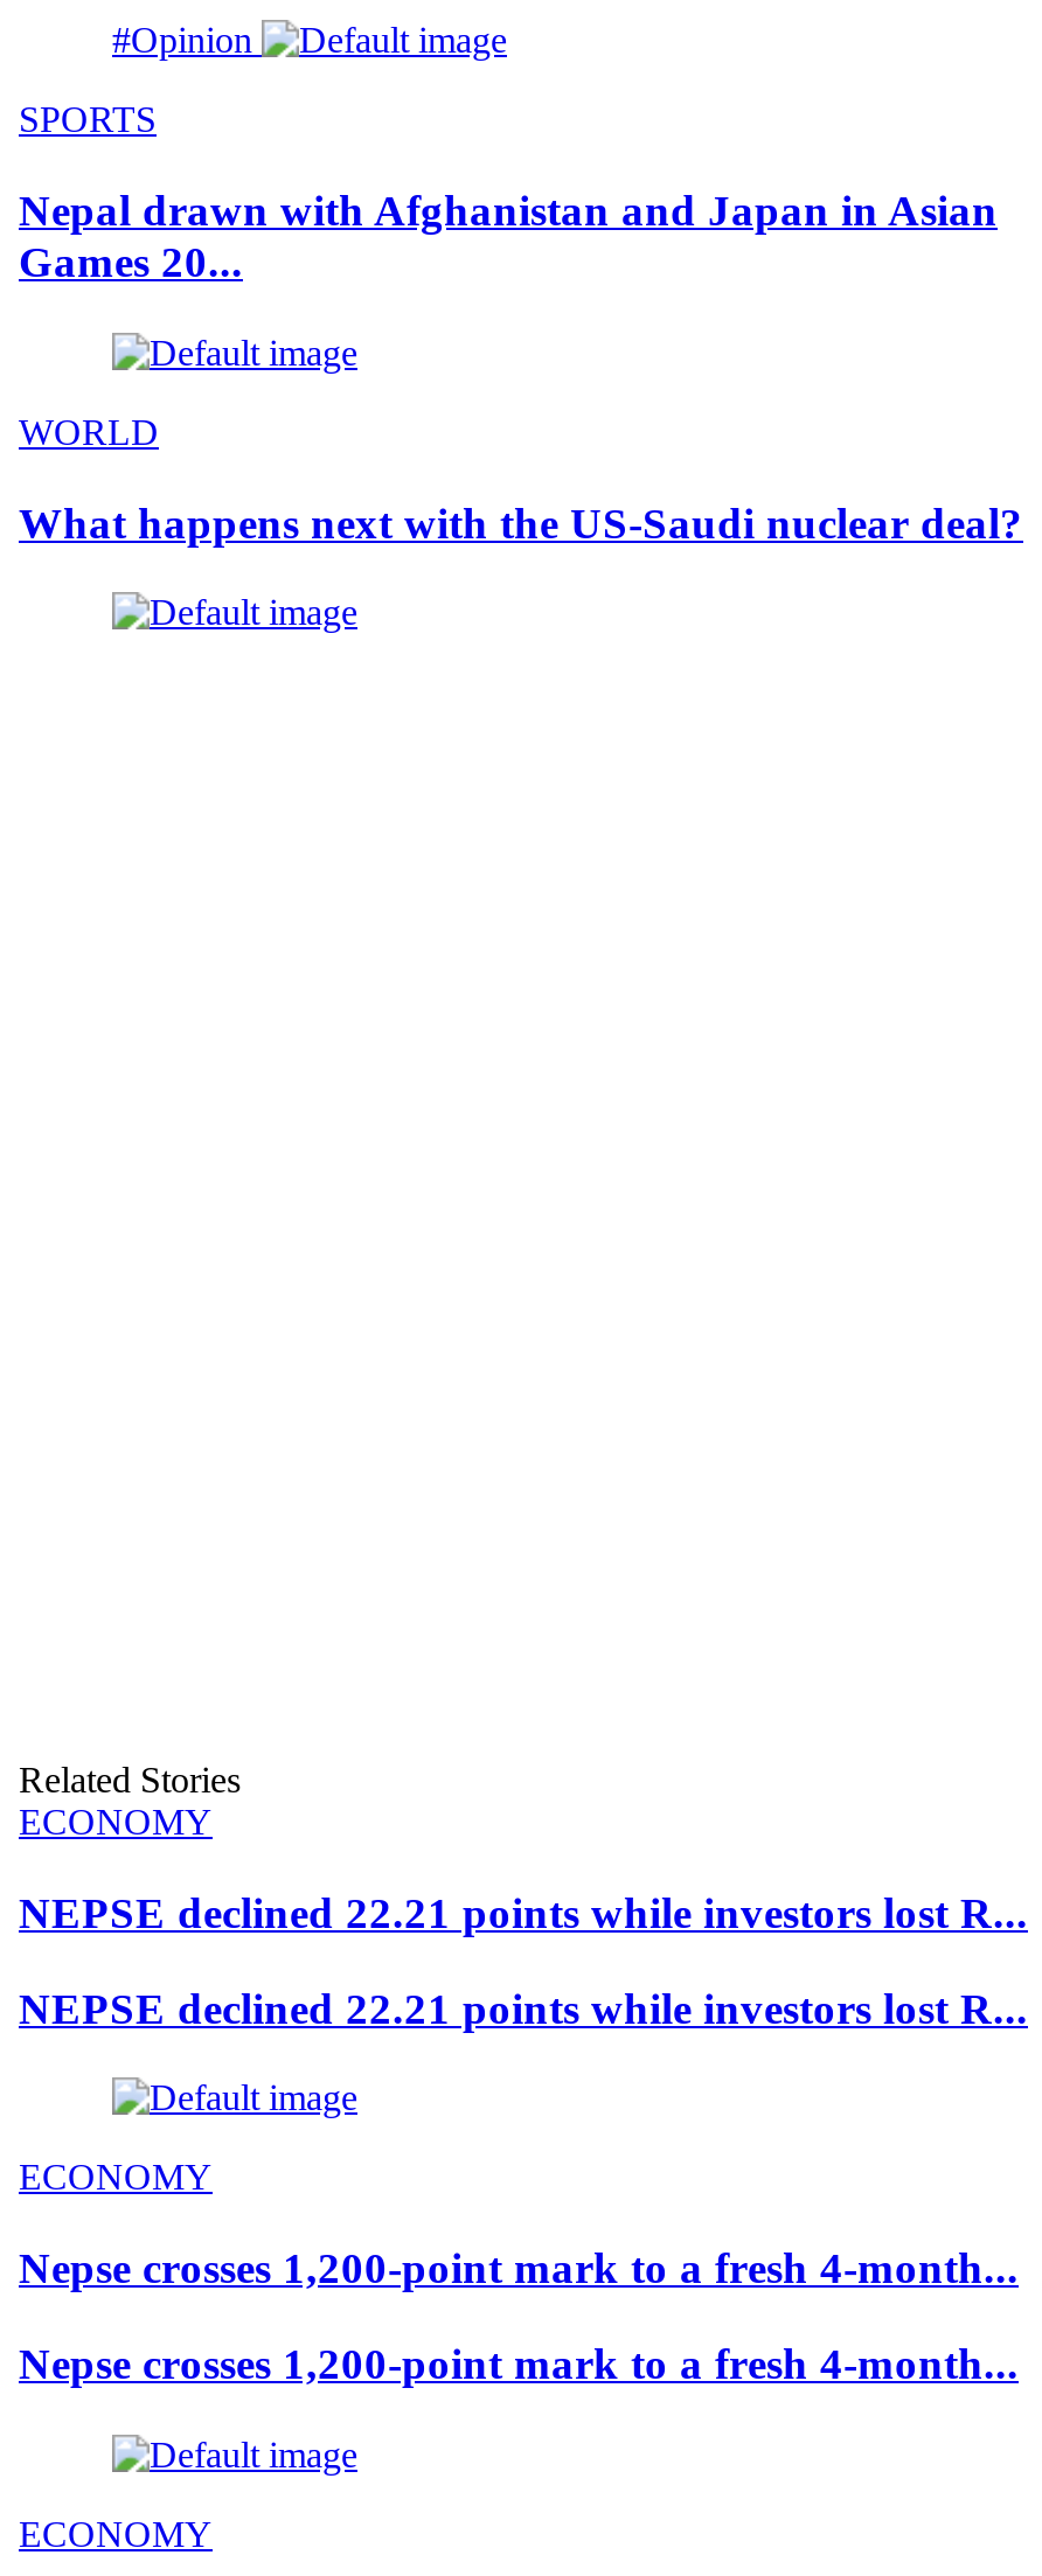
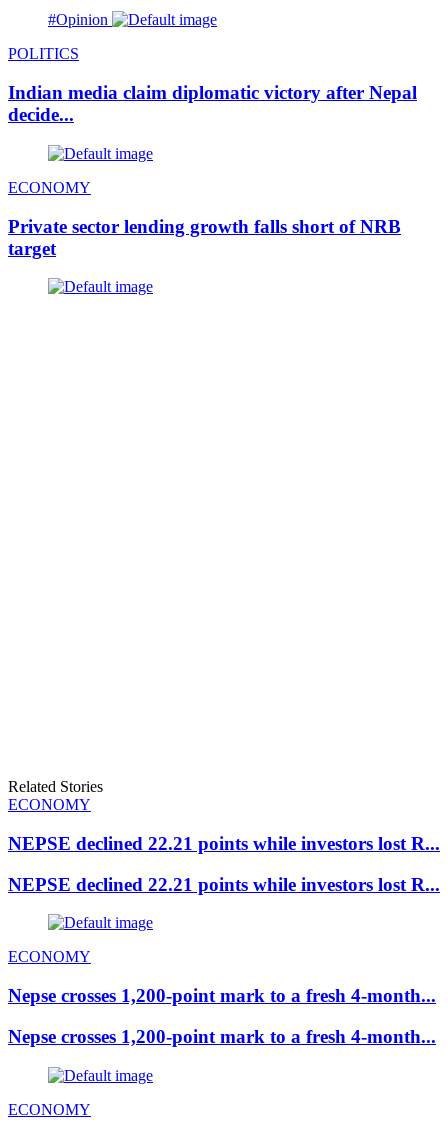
- SPORTS
+ POLITICS

- Nepal drawn with Afghanistan and Japan in Asian
- Games 20...
+ Indian media claim diplomatic victory after Nepal
+ decide...

- WORLD
+ ECONOMY

- What happens next with the US-Saudi nuclear deal?
+ Private sector lending growth falls short of NRB
+ target
